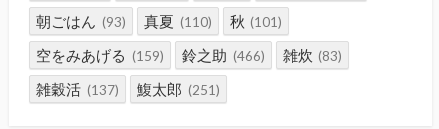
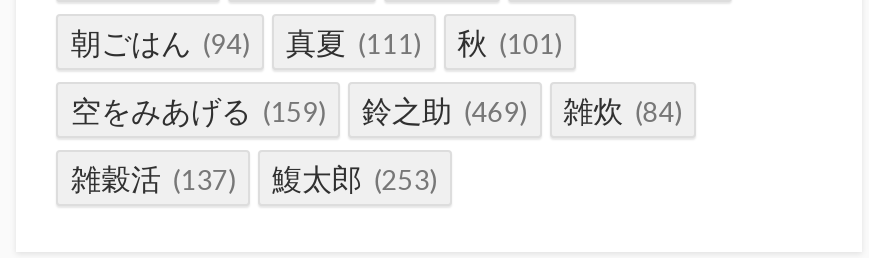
- 朝ごはん (93)
+ 朝ごはん (94)

- 真夏 (110)
+ 真夏 (111)

- 鈴之助 (466)
+ 鈴之助 (469)

- 雑炊 (83)
+ 雑炊 (84)

- 雑穀活 (137) 鰒太郎 (251)
+ 雑穀活 (137) 鰒太郎 (253)
